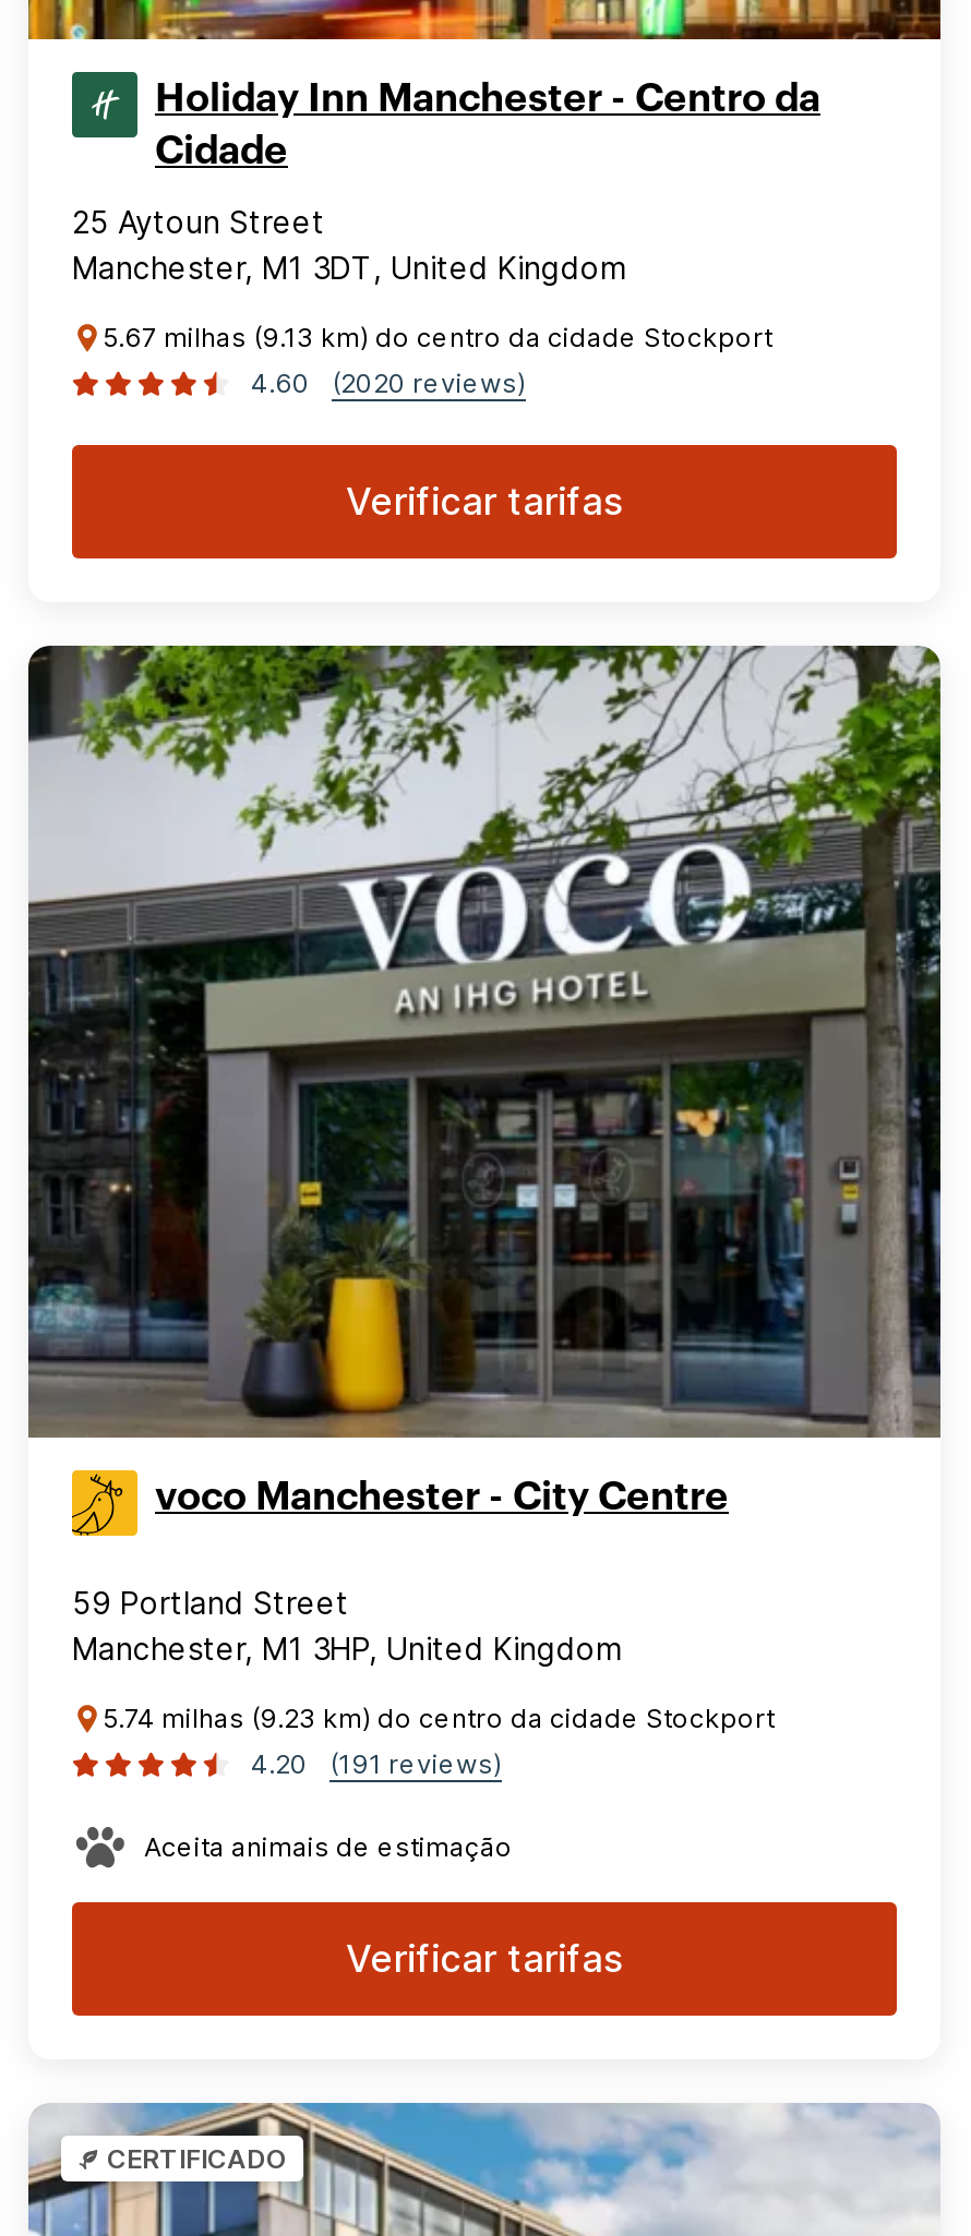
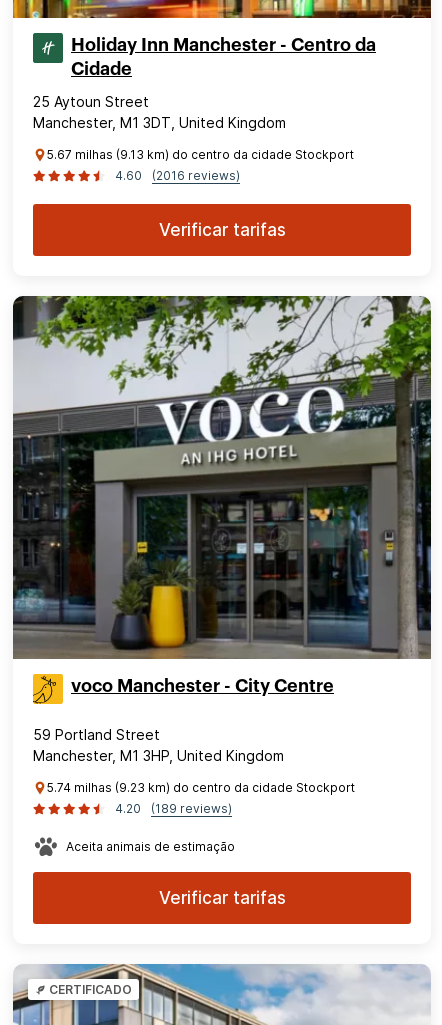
- 4.60 (2020 reviews)
+ 4.60 (2016 reviews)

- 4.20 (191 reviews)
+ 4.20 (189 reviews)
